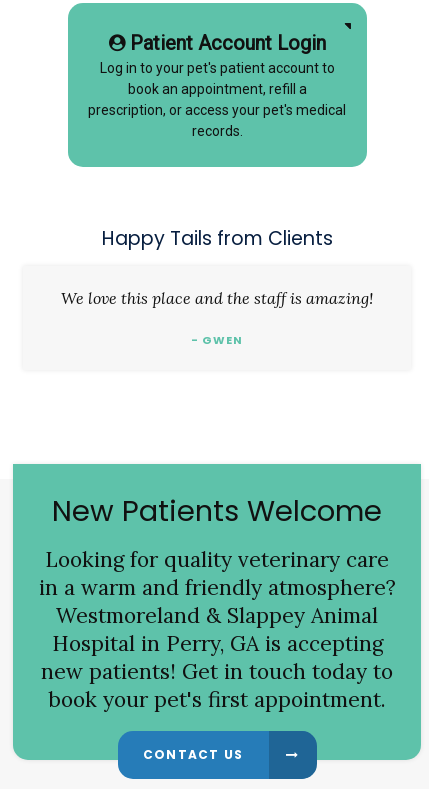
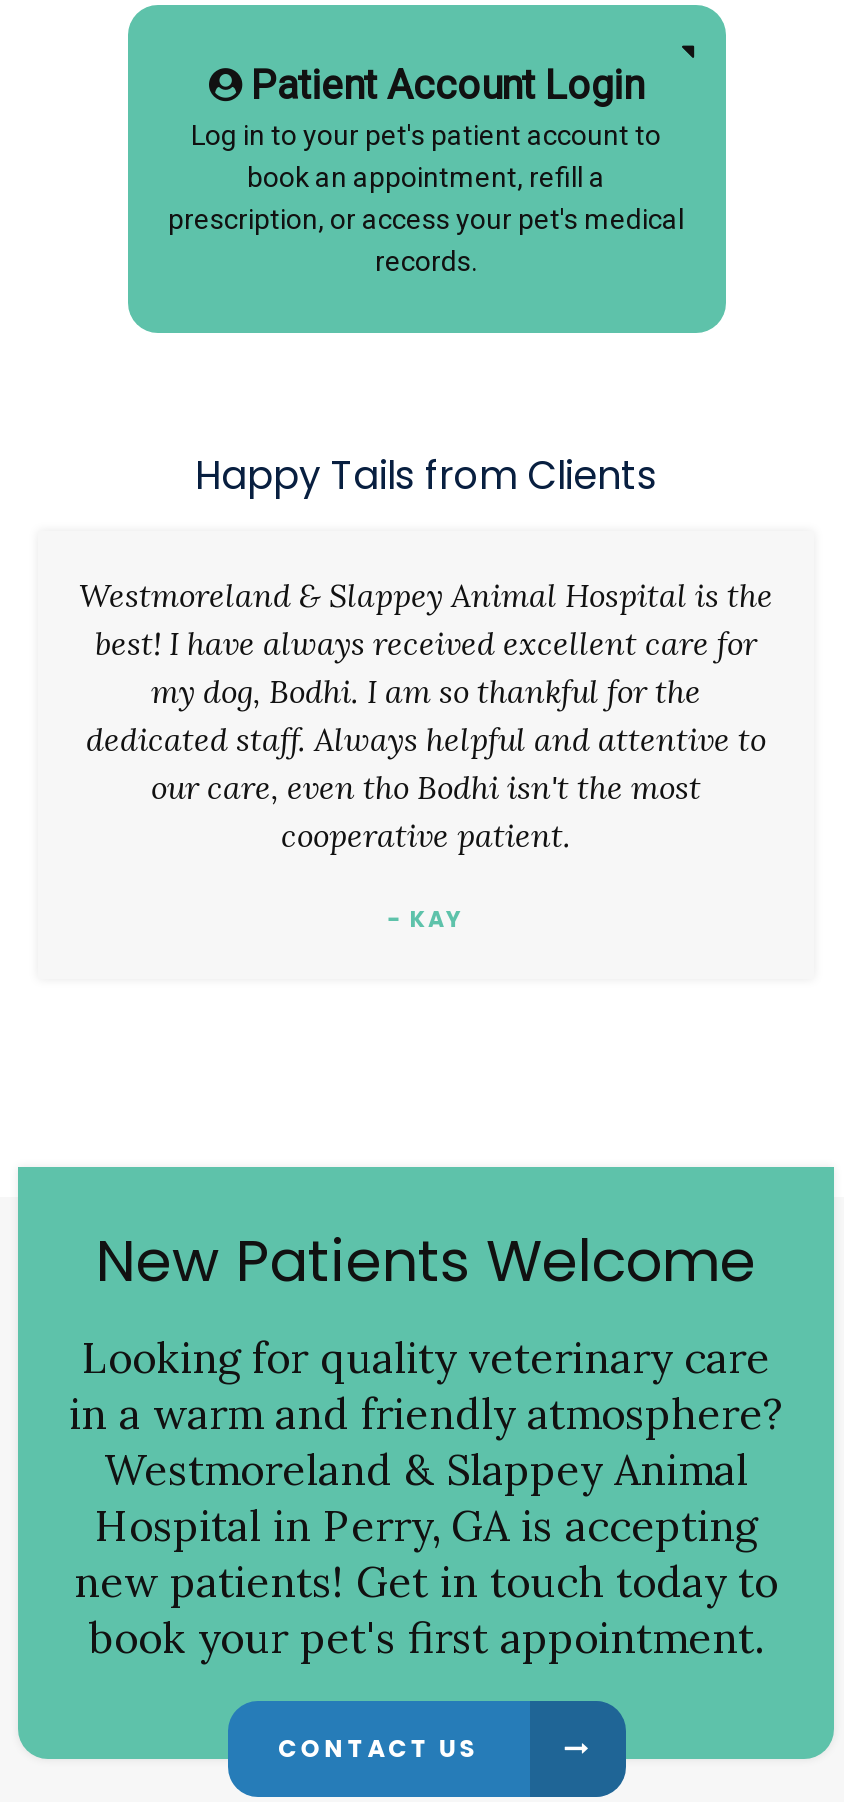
- We love this place and the staff is amazing!
+ Westmoreland & Slappey Animal Hospital is the
+ best! I have always received excellent care for
+ my dog, Bodhi. I am so thankful for the
+ dedicated staff. Always helpful and attentive to
+ our care, even tho Bodhi isn't the most
+ cooperative patient.

- - GWEN
+ - KAY
